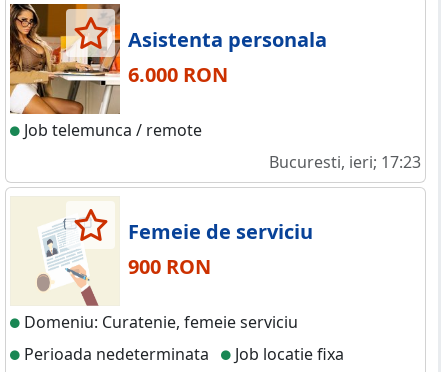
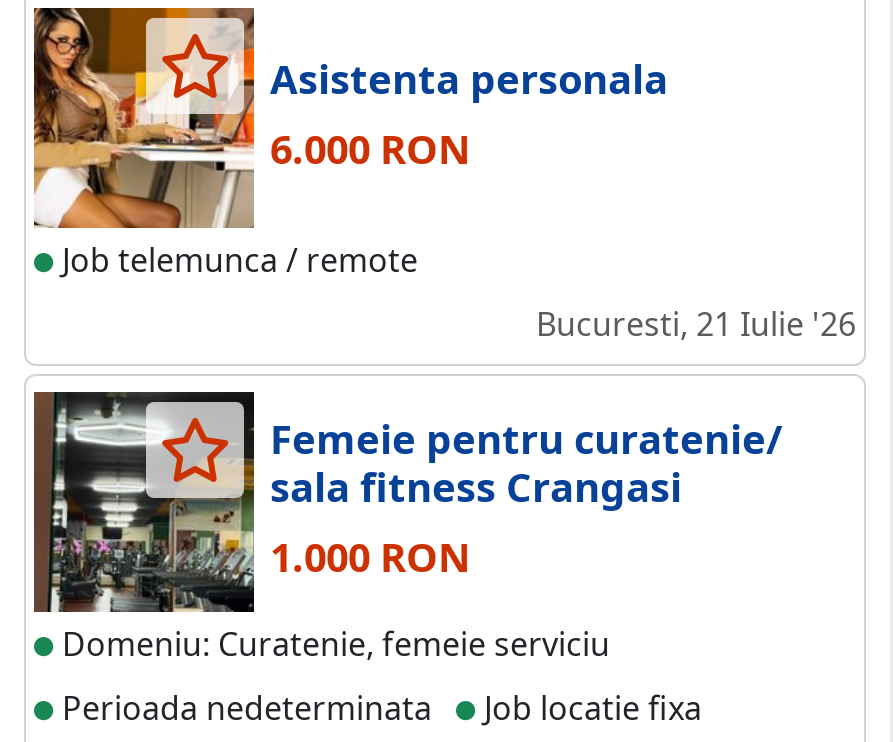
- Bucuresti, ieri; 17:23
+ Bucuresti, 21 Iulie '26

- [image]
- Femeie de serviciu
- 900 RON
+ [image]
+ Femeie pentru curatenie/
+ sala fitness Crangasi
+ 1.000 RON
